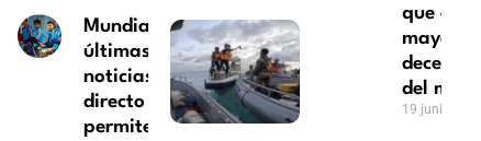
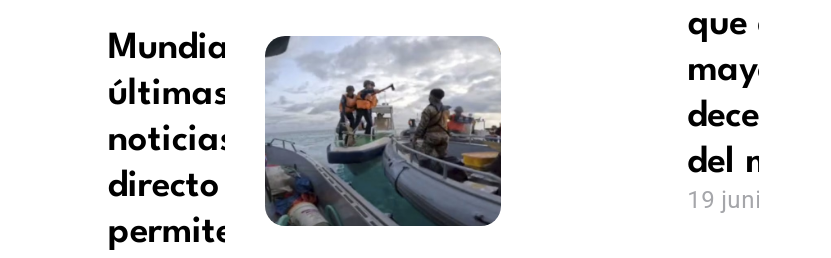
- [image]
